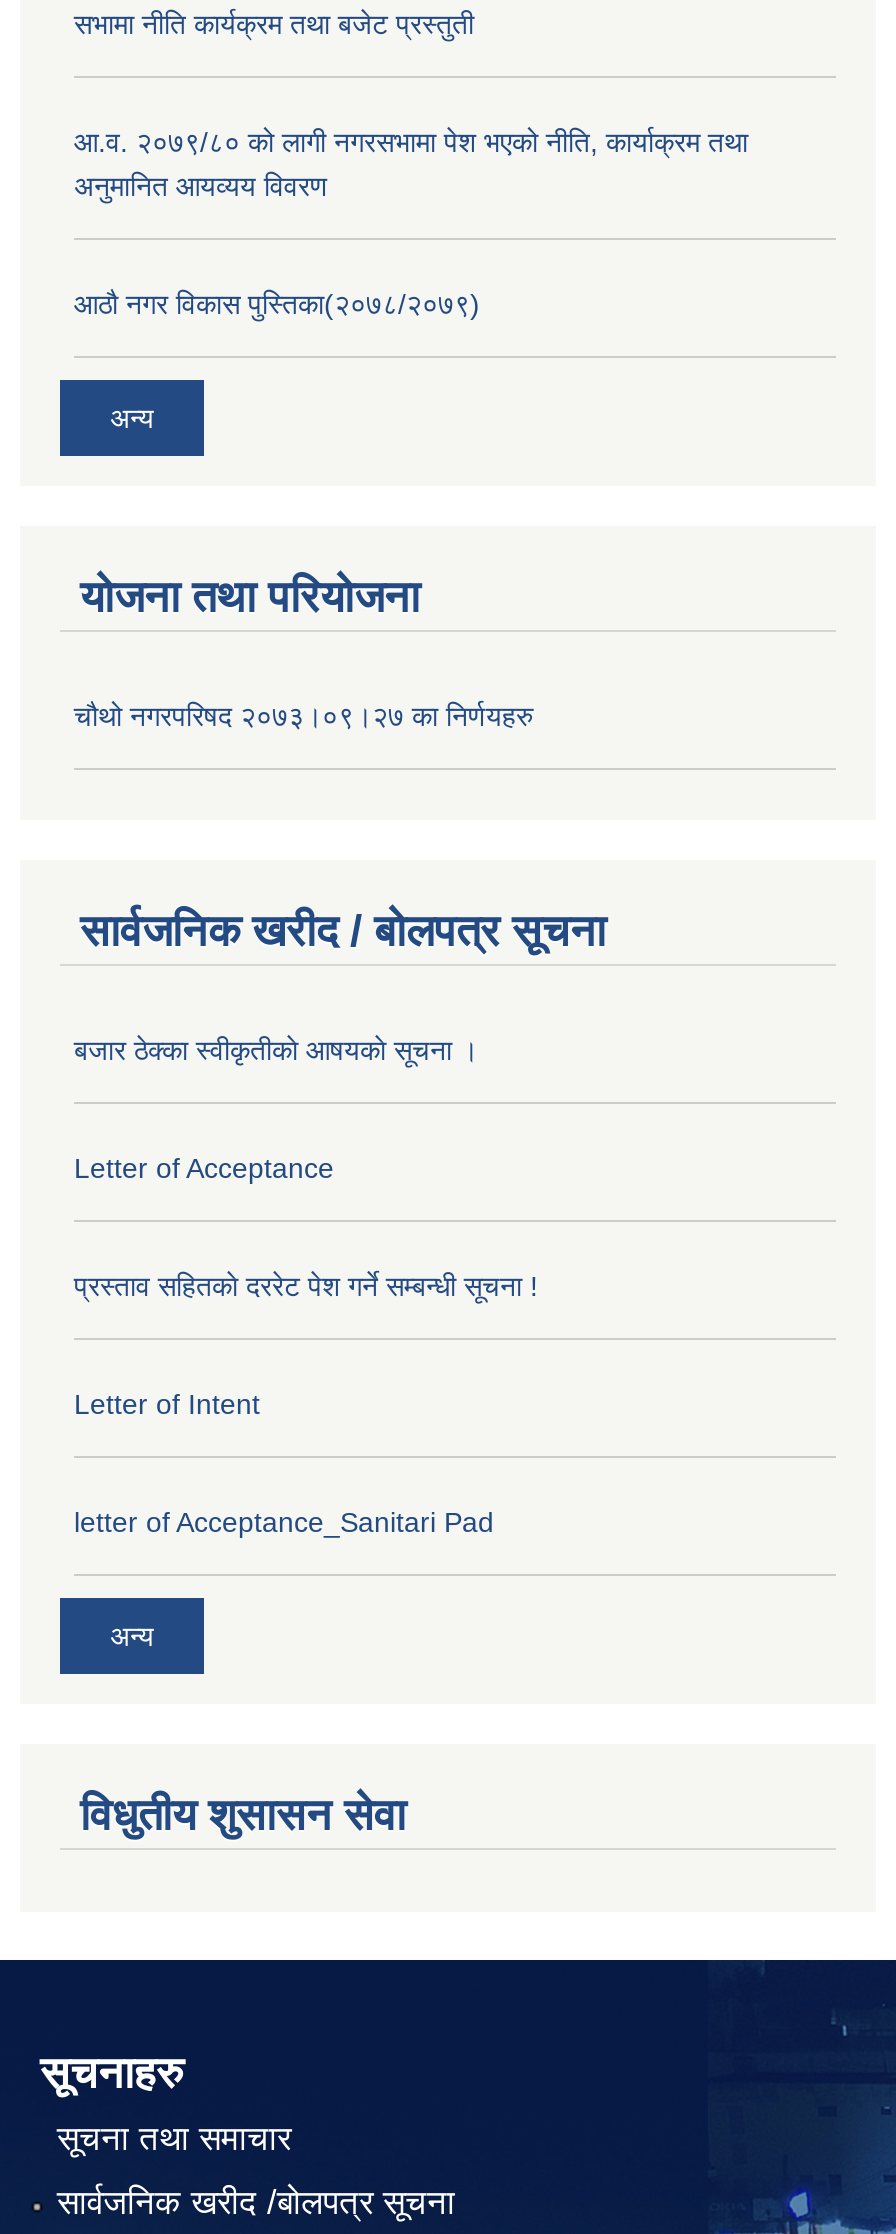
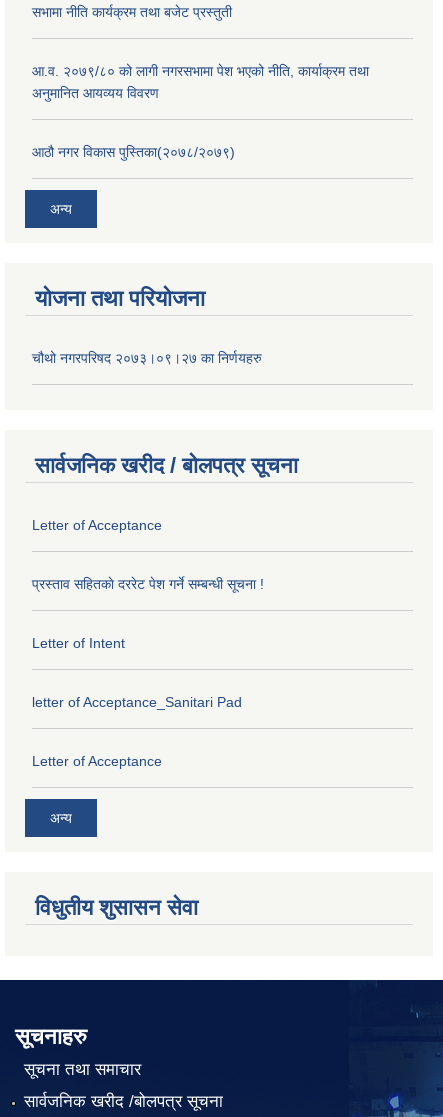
- बजार ठेक्का स्वीकृतीकाे आषयकाे सूचना ।

moved up: Letter of Acceptance | प्रस्ताव सहितकाे दररेट पेश गर्ने सम्बन्धी सूचना ! | Letter of Intent | letter of Acceptance_Sanitari Pad

+ Letter of Acceptance
